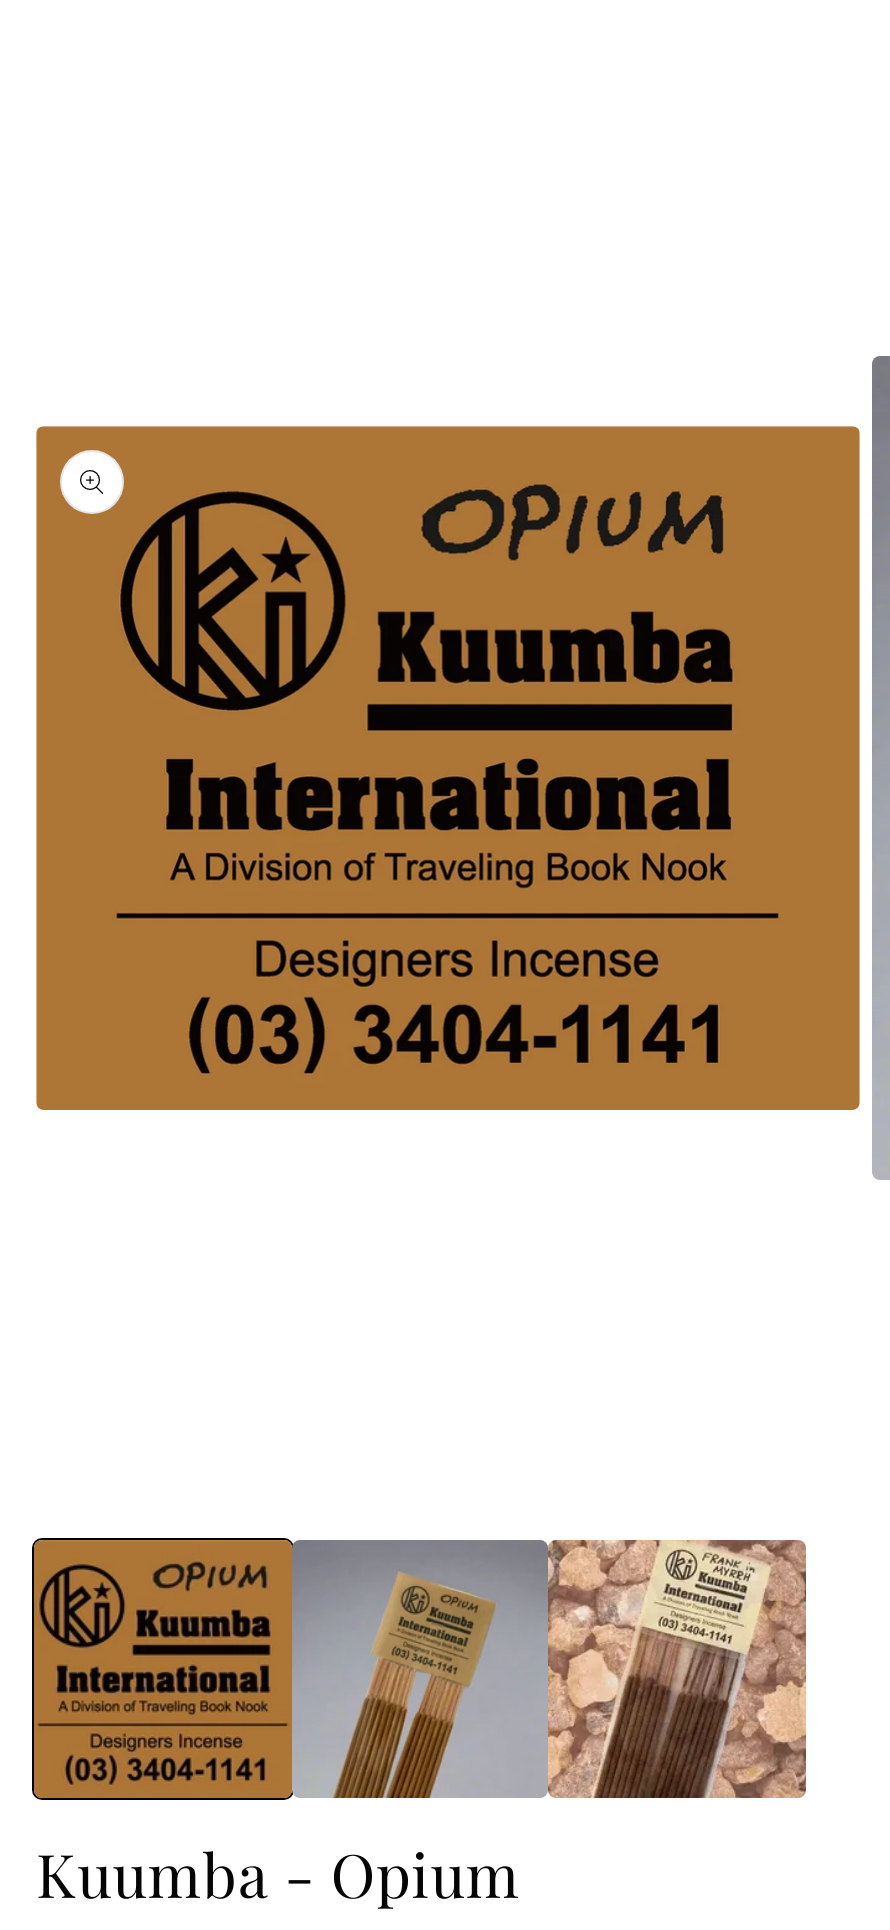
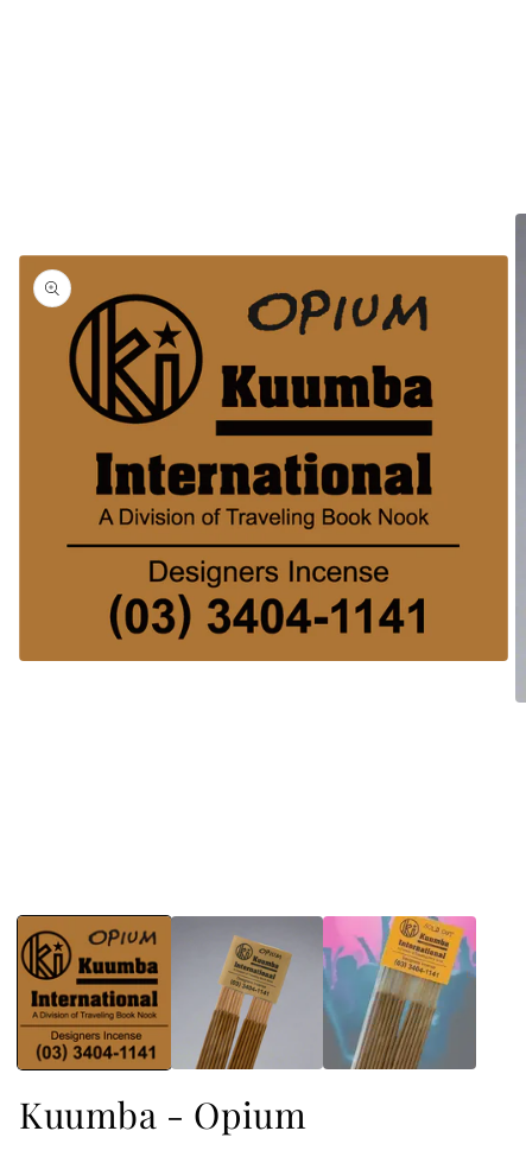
- [image]
+ [image]
